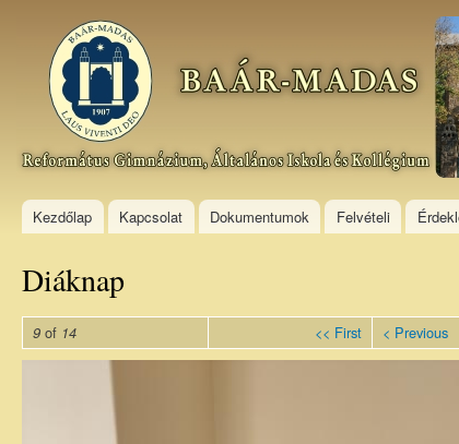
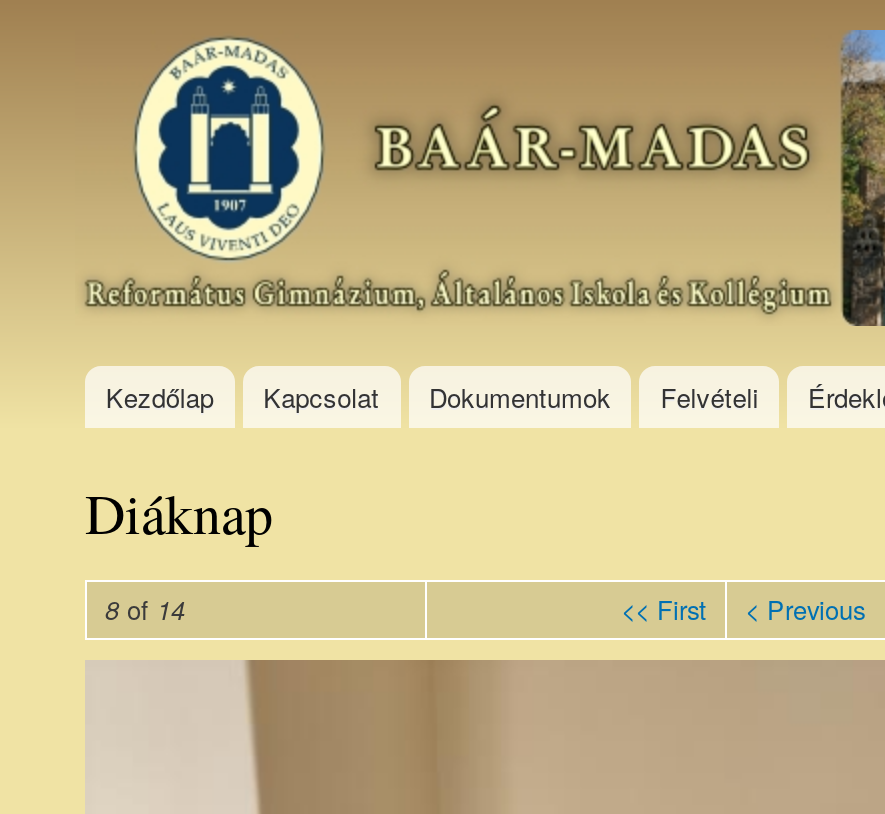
- 9 of 14
+ 8 of 14
